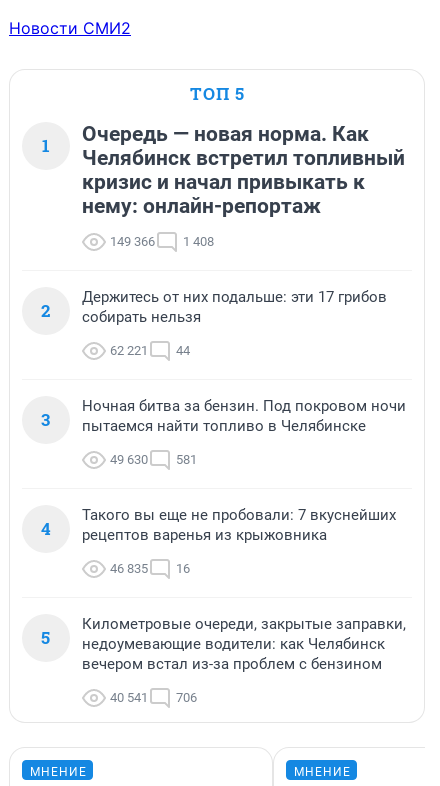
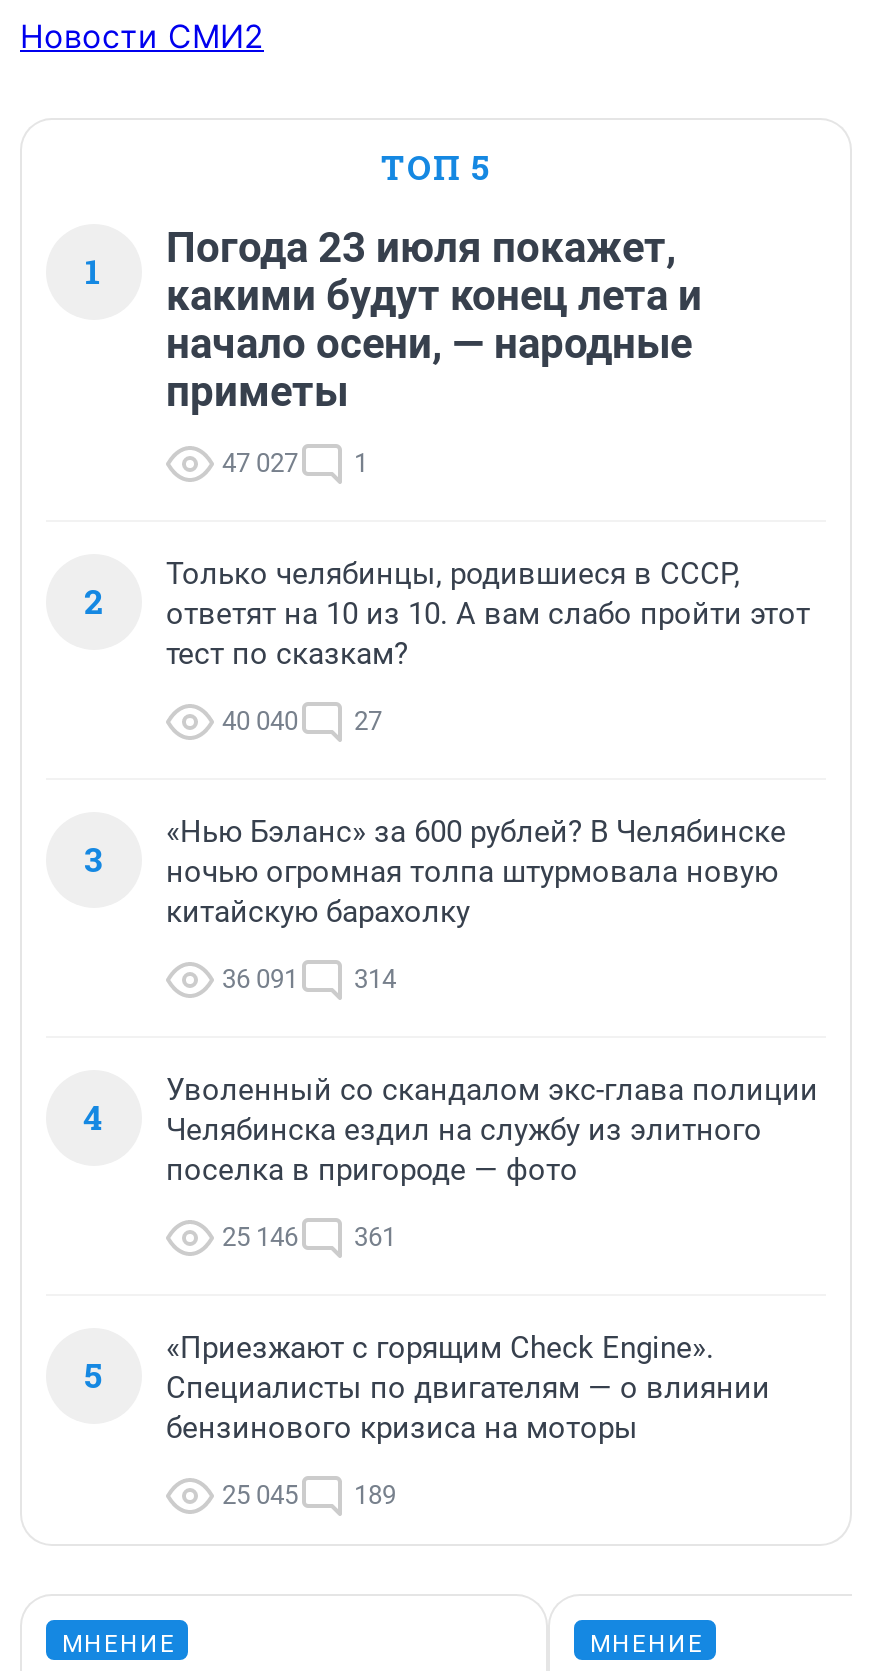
- Очередь — новая норма. Как
- Челябинск встретил топливный
- кризис и начал привыкать к
- нему: онлайн-репортаж
+ Погода 23 июля покажет,
+ какими будут конец лета и
+ начало осени, — народные
+ приметы

- 149 366
- 1 408
+ 47 027
+ 1

- Держитесь от них подальше: эти 17 грибов
- собирать нельзя
+ Только челябинцы, родившиеся в СССР,
+ ответят на 10 из 10. А вам слабо пройти этот
+ тест по сказкам?

- 62 221
- 44
+ 40 040
+ 27

- Ночная битва за бензин. Под покровом ночи
- пытаемся найти топливо в Челябинске
+ «Нью Бэланс» за 600 рублей? В Челябинске
+ ночью огромная толпа штурмовала новую
+ китайскую барахолку

- 49 630
- 581
+ 36 091
+ 314

- Такого вы еще не пробовали: 7 вкуснейших
- рецептов варенья из крыжовника
+ Уволенный со скандалом экс-глава полиции
+ Челябинска ездил на службу из элитного
+ поселка в пригороде — фото

- 46 835
- 16
+ 25 146
+ 361

- Километровые очереди, закрытые заправки,
- недоумевающие водители: как Челябинск
- вечером встал из-за проблем с бензином
+ «Приезжают с горящим Check Engine».
+ Специалисты по двигателям — о влиянии
+ бензинового кризиса на моторы

- 40 541
- 706
+ 25 045
+ 189
